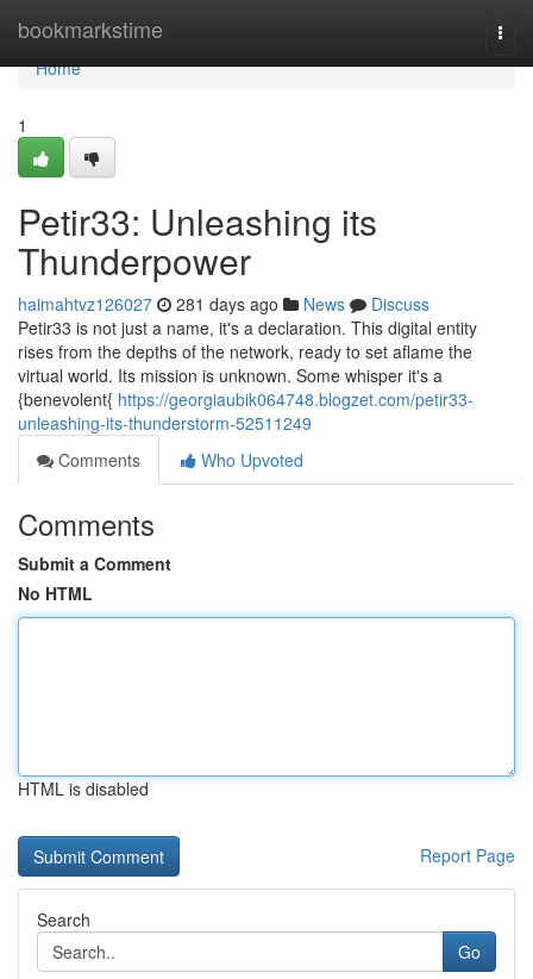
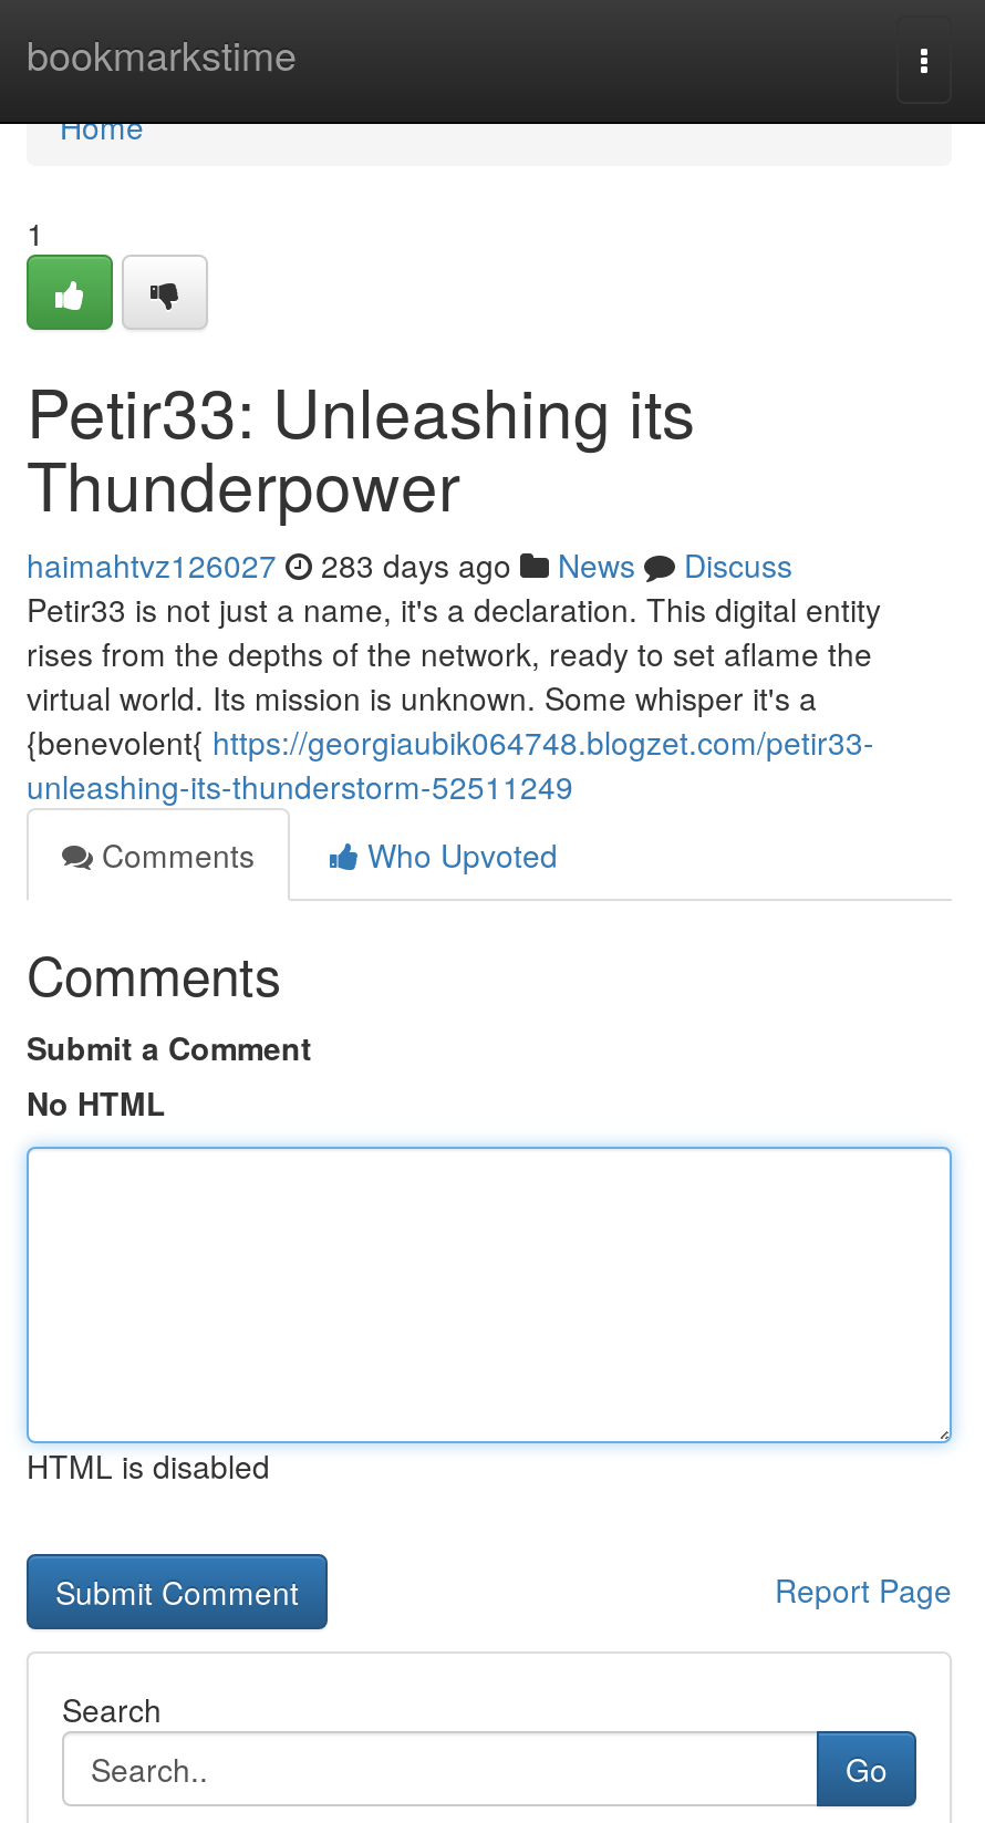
- haimahtvz126027 281 days ago News Discuss
+ haimahtvz126027 283 days ago News Discuss
